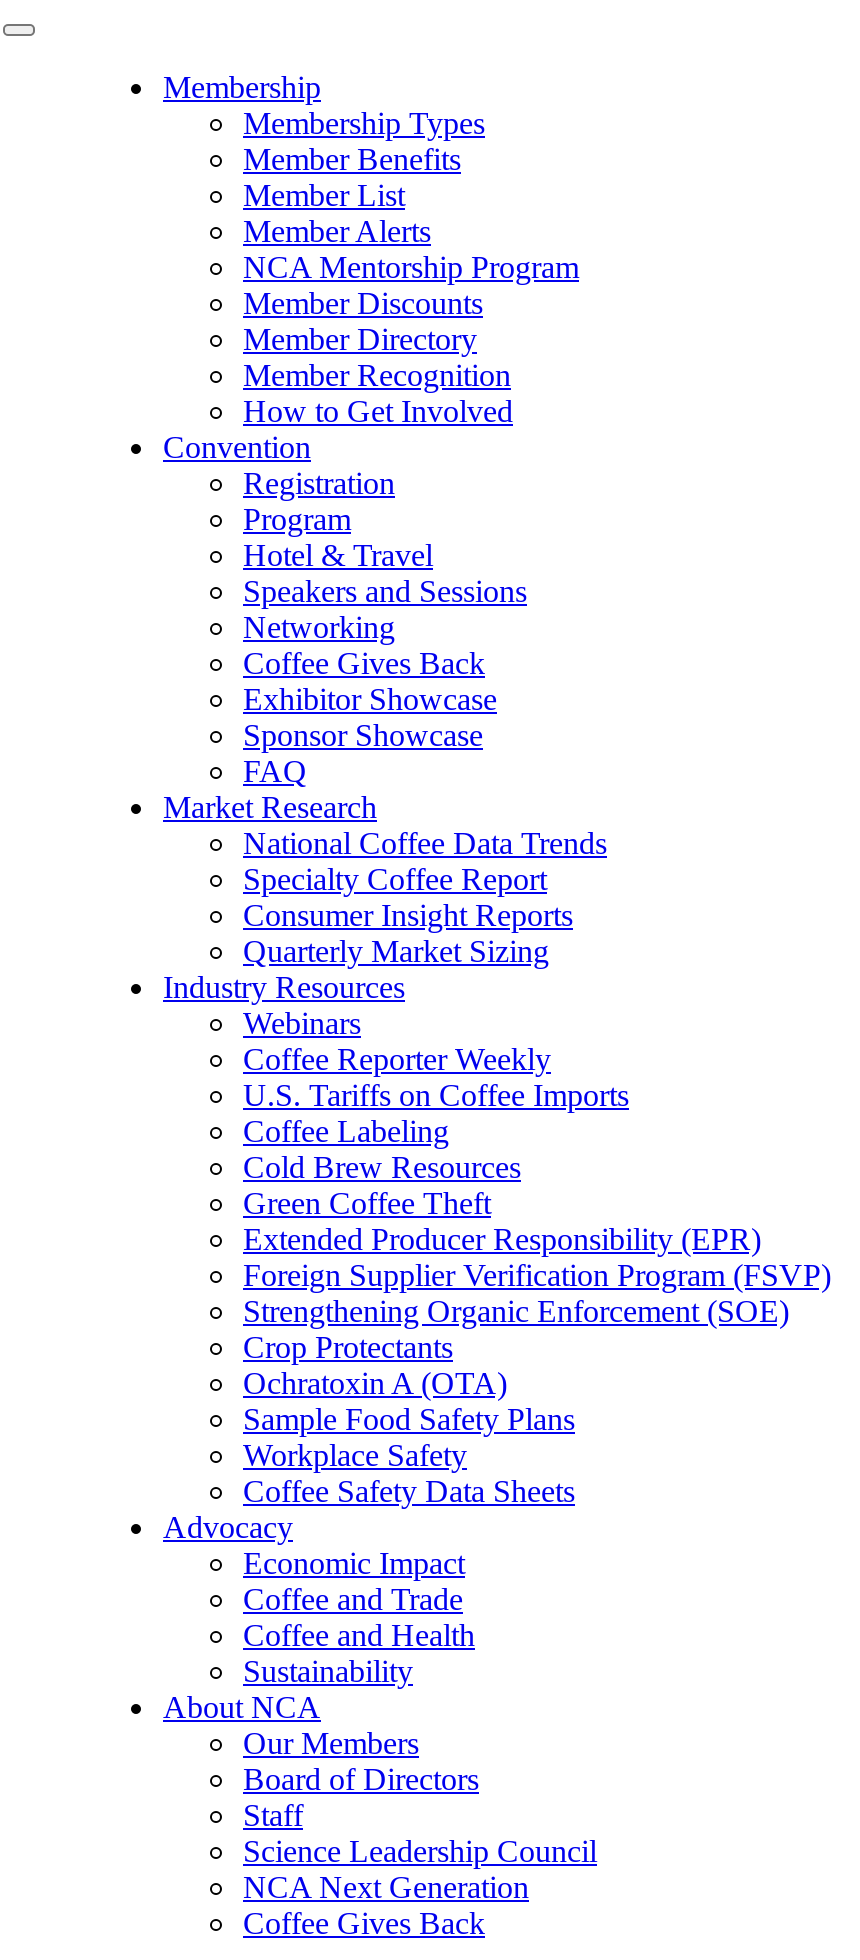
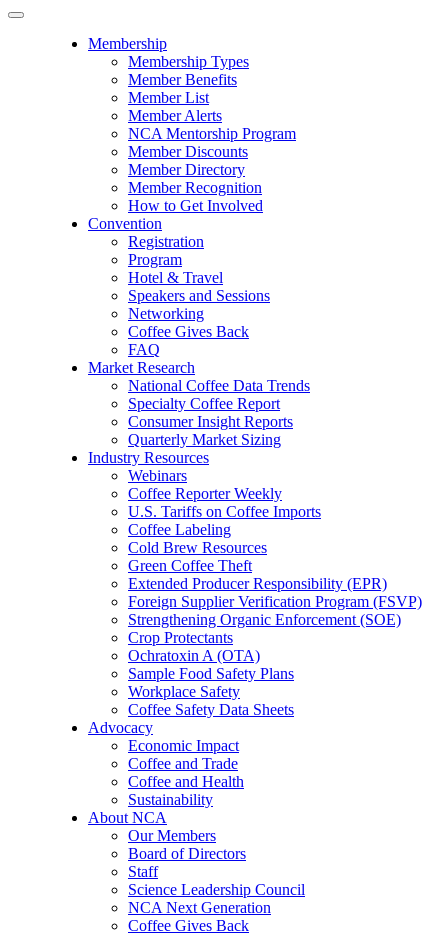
- Exhibitor Showcase
- Sponsor Showcase
